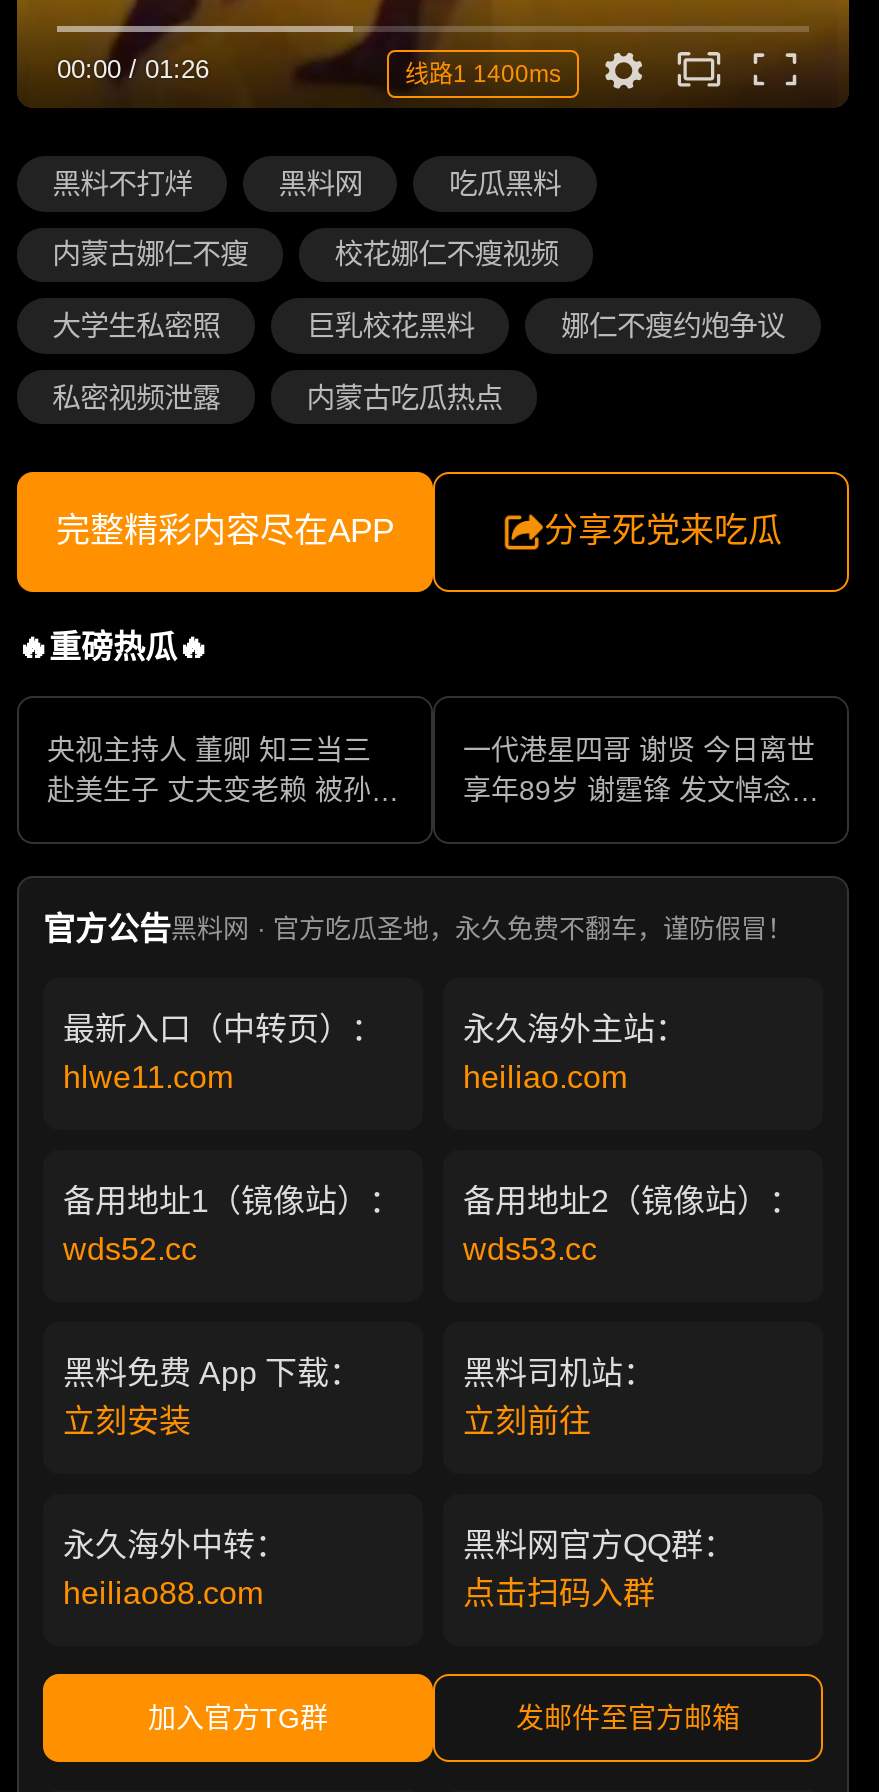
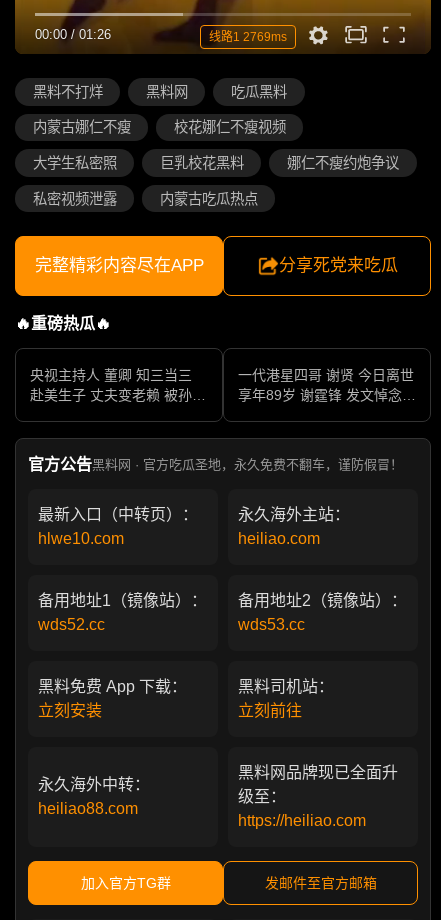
- 线路1 1400ms
+ 线路1 2769ms

- hlwe11.com
+ hlwe10.com

- 黑料网官方QQ群：
- 点击扫码入群
+ 黑料网品牌现已全面升
+ 级至：
+ https://heiliao.com
